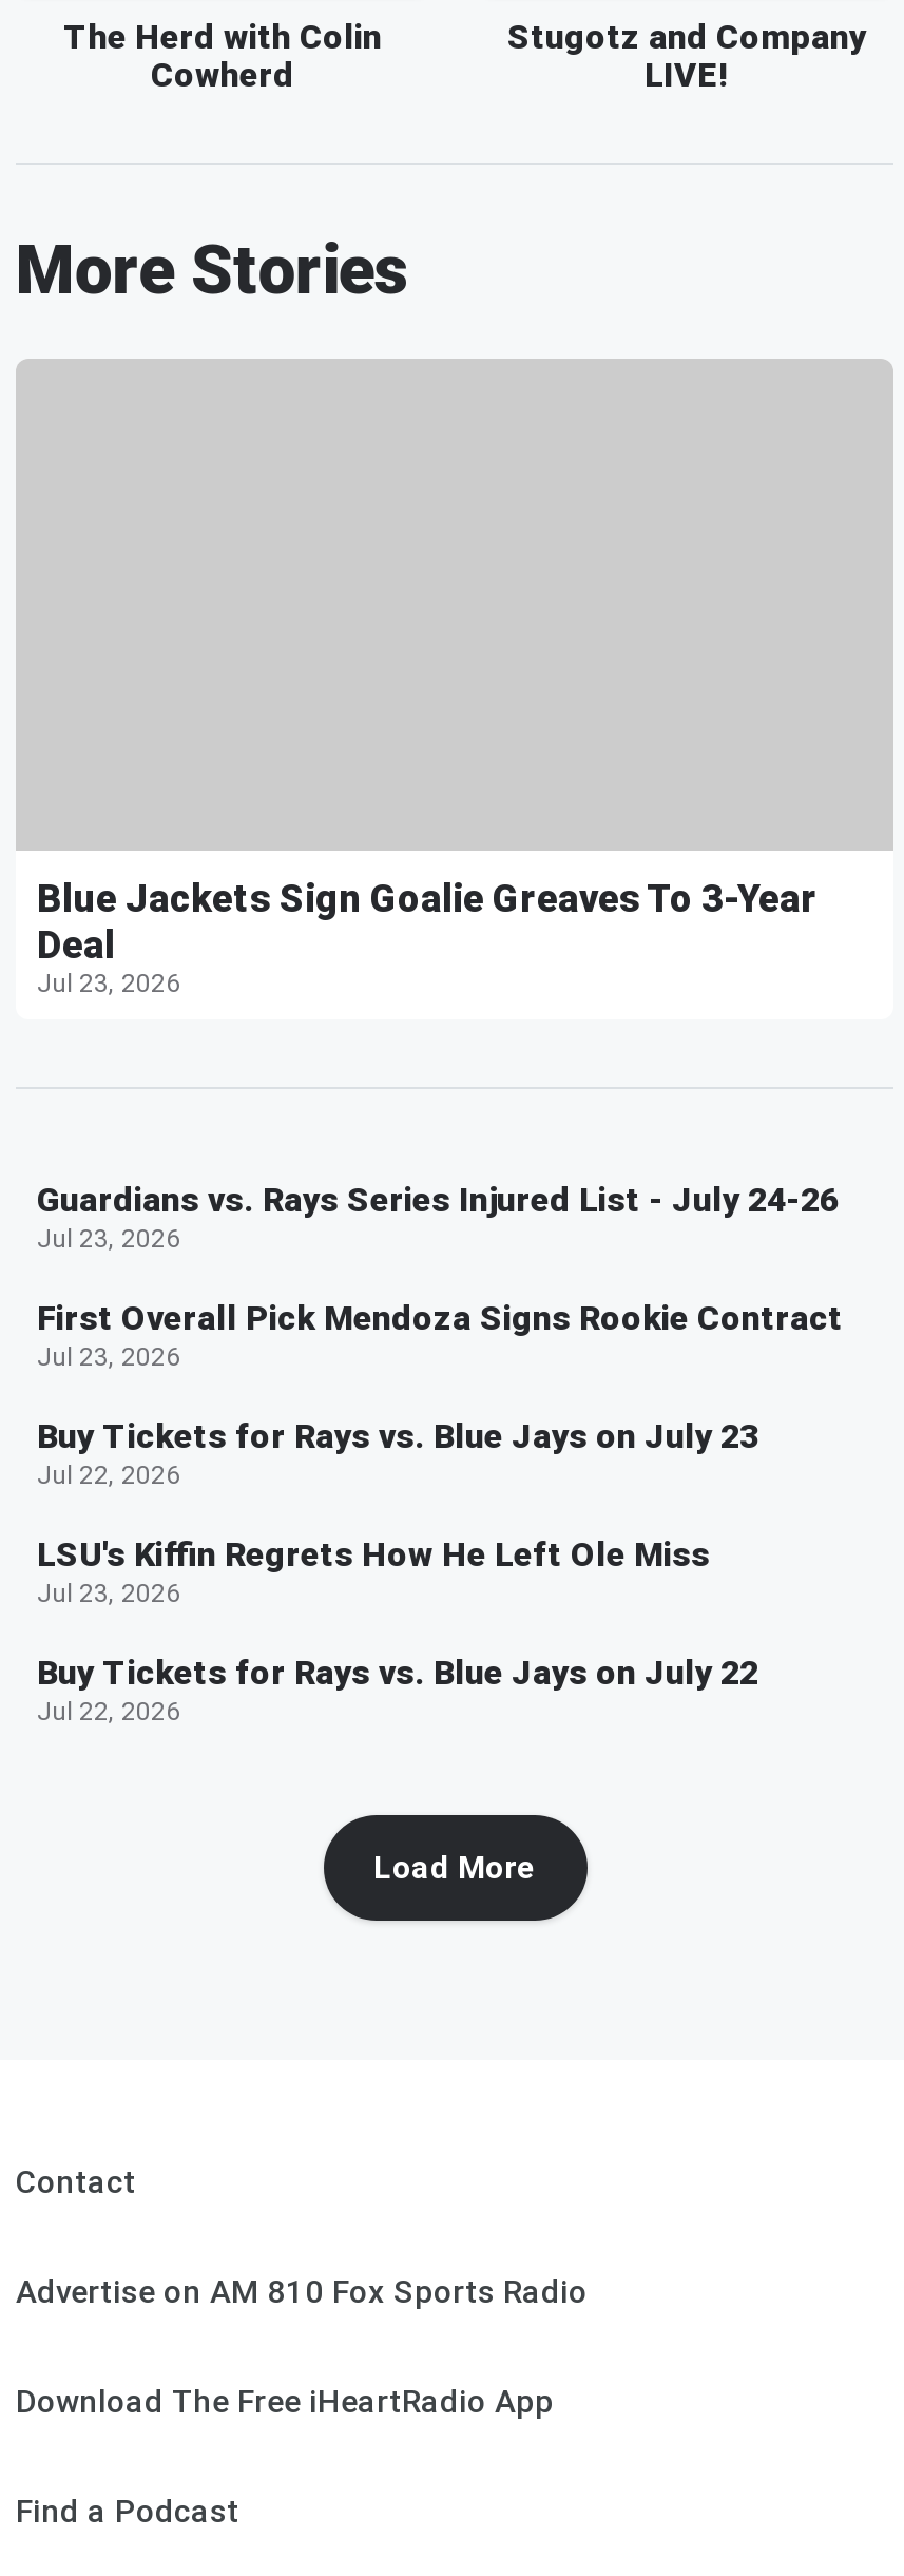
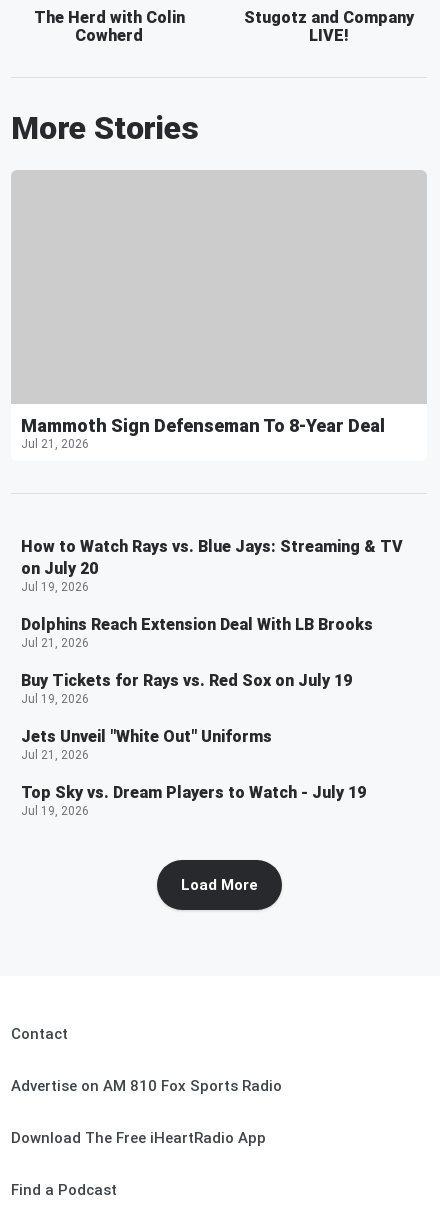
- Blue Jackets Sign Goalie Greaves To 3-Year
- Deal
- Jul 23, 2026
+ Mammoth Sign Defenseman To 8-Year Deal
+ Jul 21, 2026

- Guardians vs. Rays Series Injured List - July 24-26
- Jul 23, 2026
+ How to Watch Rays vs. Blue Jays: Streaming & TV
+ on July 20
+ Jul 19, 2026

- First Overall Pick Mendoza Signs Rookie Contract
- Jul 23, 2026
+ Dolphins Reach Extension Deal With LB Brooks
+ Jul 21, 2026

- Buy Tickets for Rays vs. Blue Jays on July 23
- Jul 22, 2026
+ Buy Tickets for Rays vs. Red Sox on July 19
+ Jul 19, 2026

- LSU's Kiffin Regrets How He Left Ole Miss
- Jul 23, 2026
+ Jets Unveil "White Out" Uniforms
+ Jul 21, 2026

- Buy Tickets for Rays vs. Blue Jays on July 22
- Jul 22, 2026
+ Top Sky vs. Dream Players to Watch - July 19
+ Jul 19, 2026
